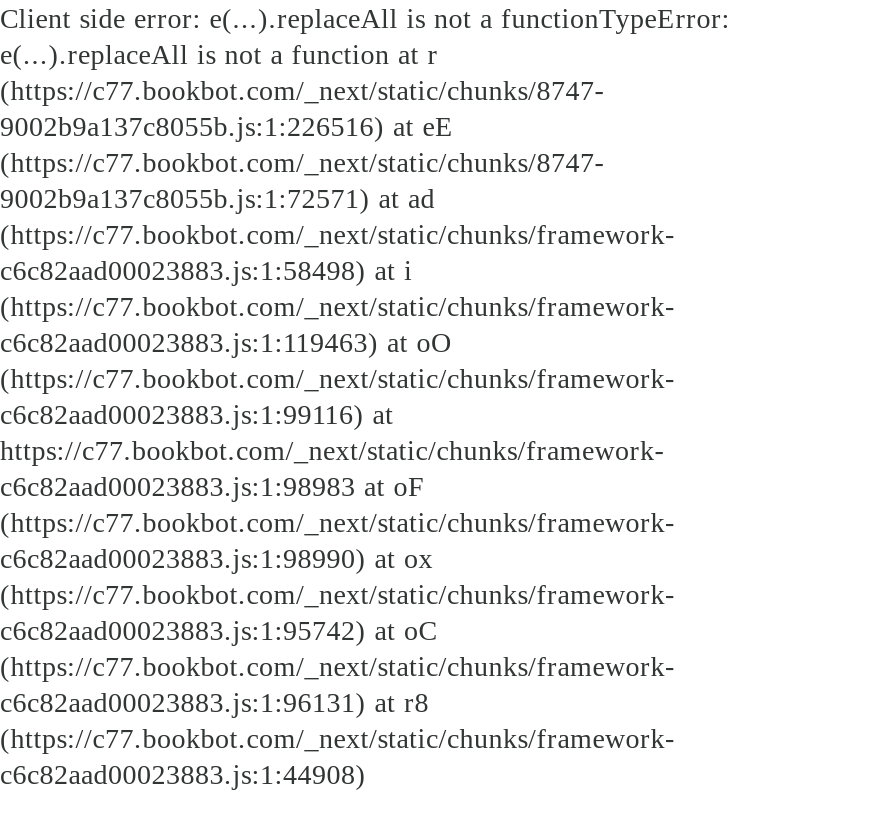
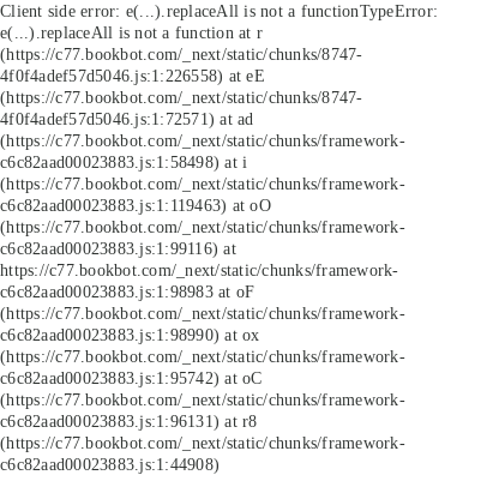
- 9002b9a137c8055b.js:1:226516) at eE
+ 4f0f4adef57d5046.js:1:226558) at eE

- 9002b9a137c8055b.js:1:72571) at ad
+ 4f0f4adef57d5046.js:1:72571) at ad
